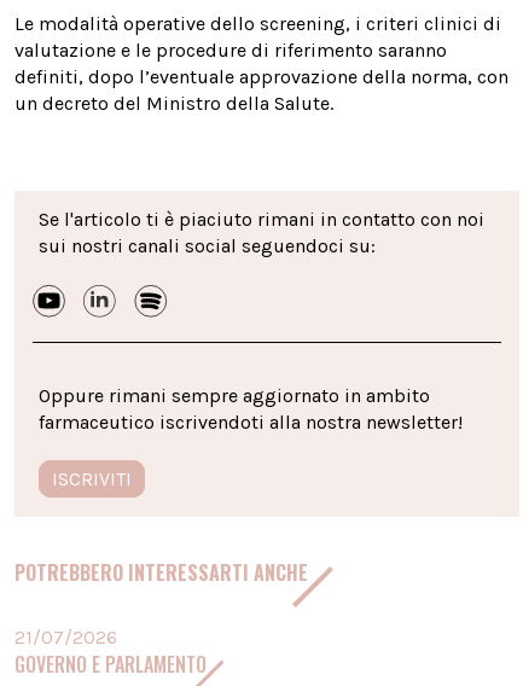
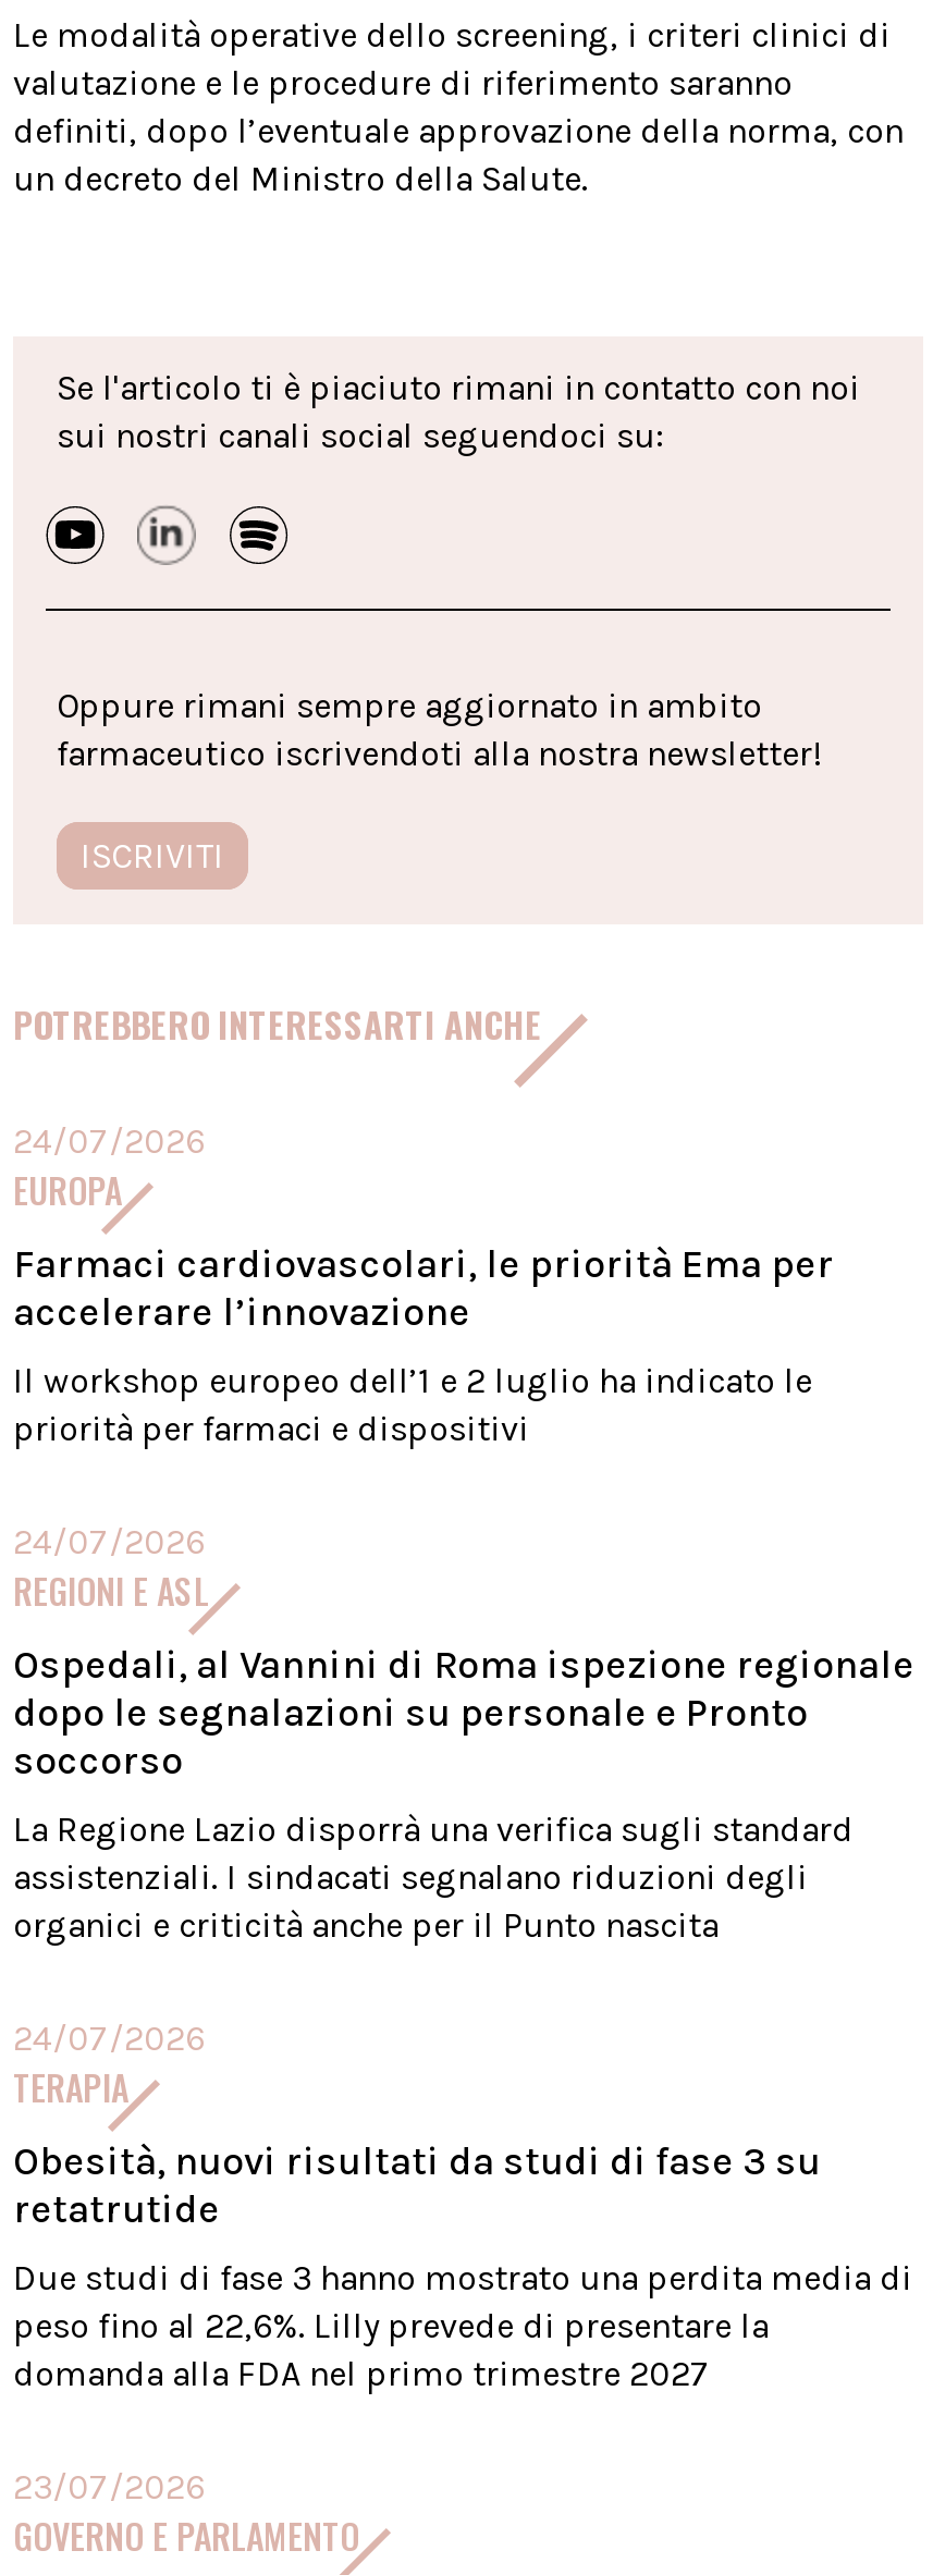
- 21/07/2026
+ 24/07/2026
+ EUROPA
+ Farmaci cardiovascolari, le priorità Ema per
+ accelerare l’innovazione
+ Il workshop europeo dell’1 e 2 luglio ha indicato le
+ priorità per farmaci e dispositivi
+ 24/07/2026
+ REGIONI E ASL
+ Ospedali, al Vannini di Roma ispezione regionale
+ dopo le segnalazioni su personale e Pronto
+ soccorso
+ La Regione Lazio disporrà una verifica sugli standard
+ assistenziali. I sindacati segnalano riduzioni degli
+ organici e criticità anche per il Punto nascita
+ 24/07/2026
+ TERAPIA
+ Obesità, nuovi risultati da studi di fase 3 su
+ retatrutide
+ Due studi di fase 3 hanno mostrato una perdita media di
+ peso fino al 22,6%. Lilly prevede di presentare la
+ domanda alla FDA nel primo trimestre 2027
+ 23/07/2026
